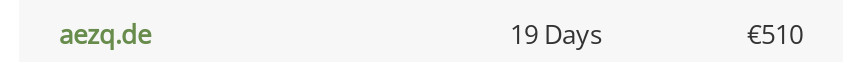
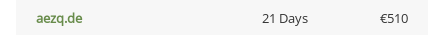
- 19 Days
+ 21 Days
